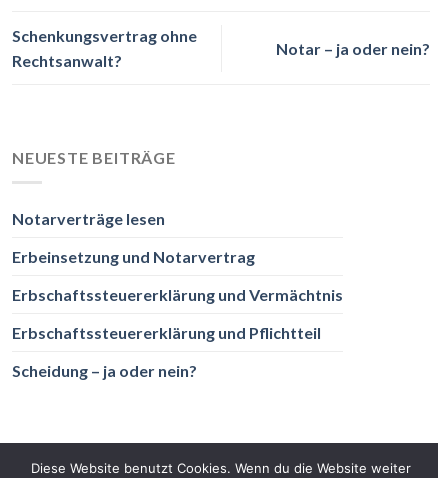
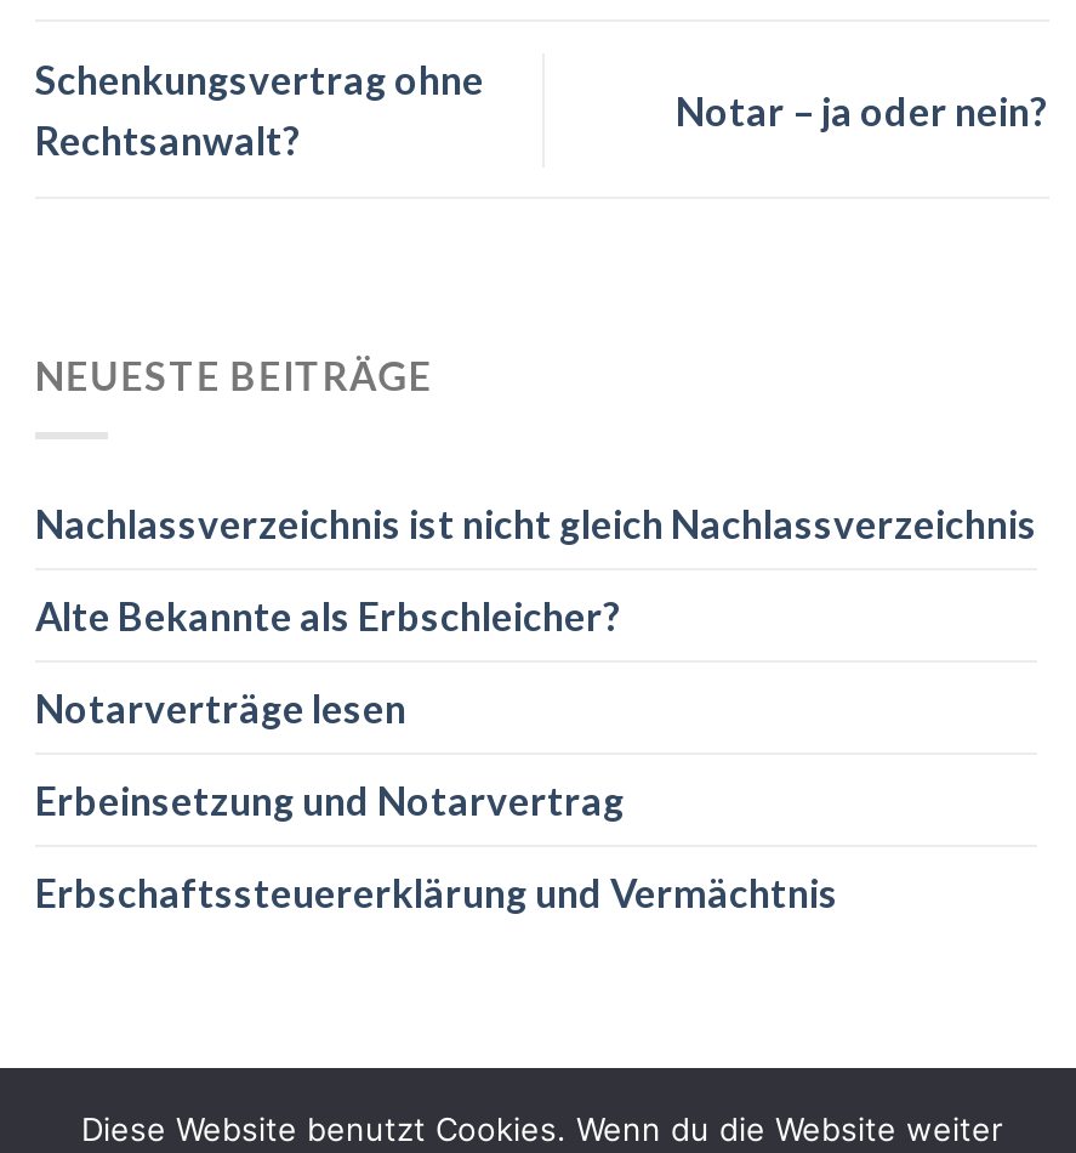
+ Nachlassverzeichnis ist nicht gleich Nachlassverzeichnis
+ Alte Bekannte als Erbschleicher?

moved down: Notarverträge lesen | Erbeinsetzung und Notarvertrag | Erbschaftssteuererklärung und Vermächtnis

- Erbschaftssteuererklärung und Pflichtteil
- Scheidung – ja oder nein?
